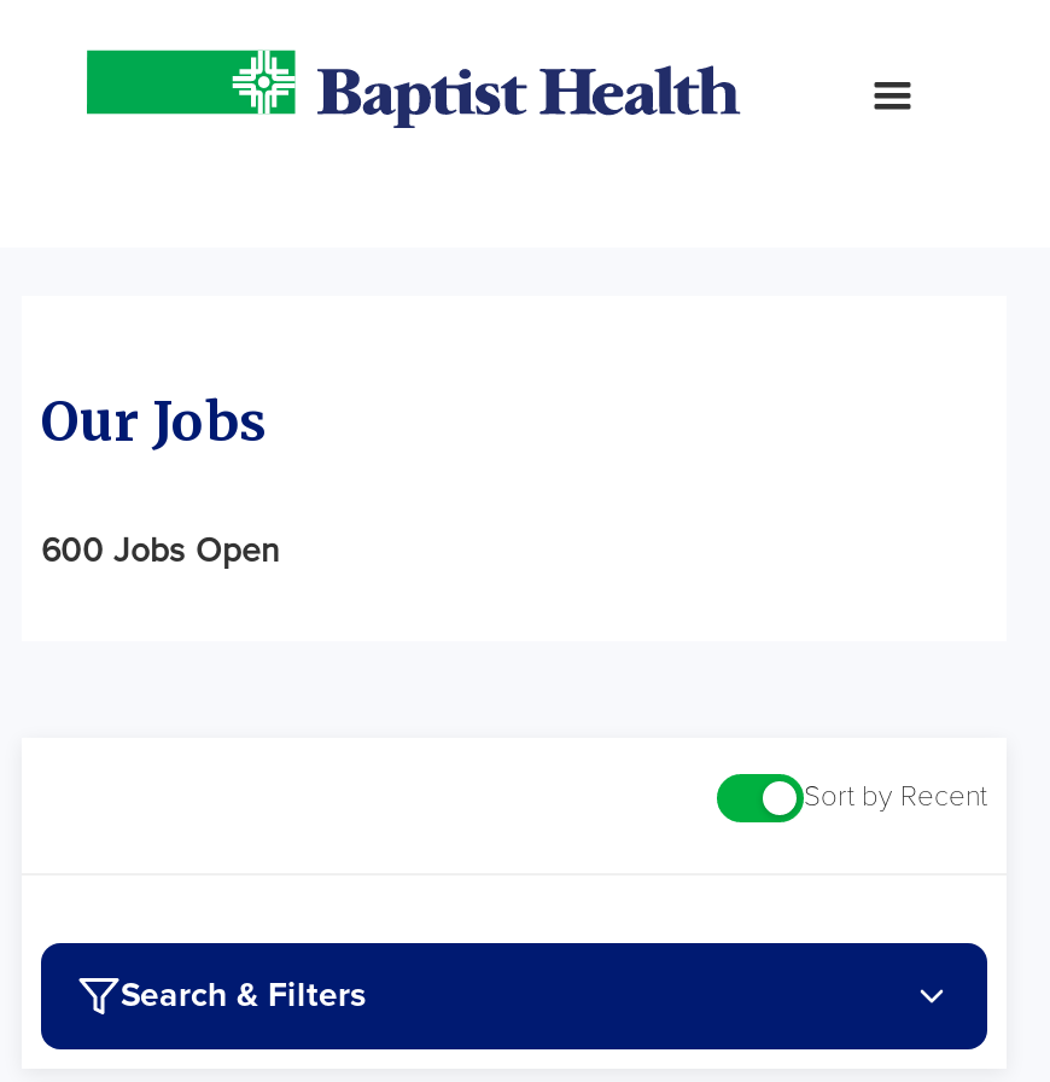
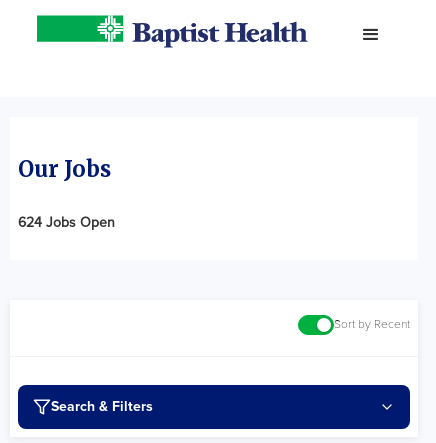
- 600 Jobs Open
+ 624 Jobs Open
